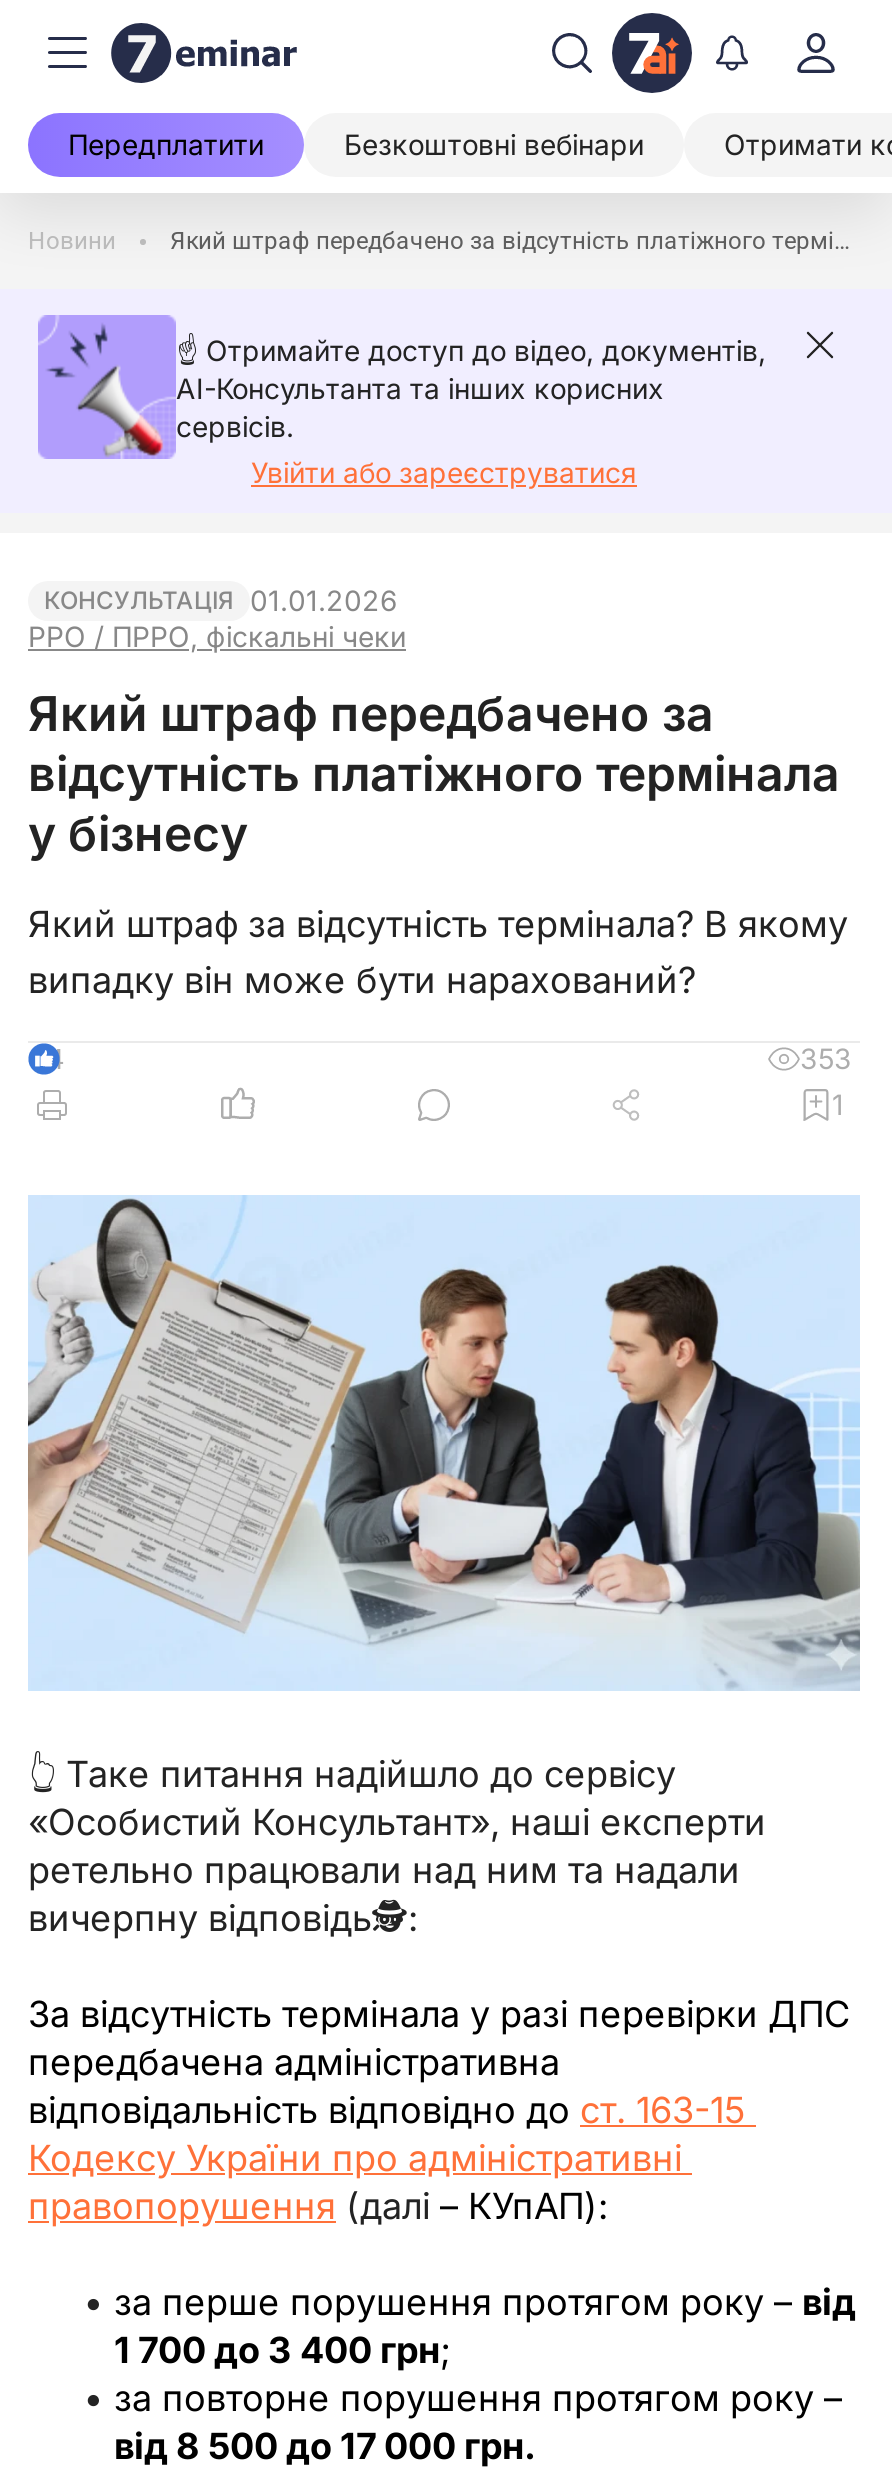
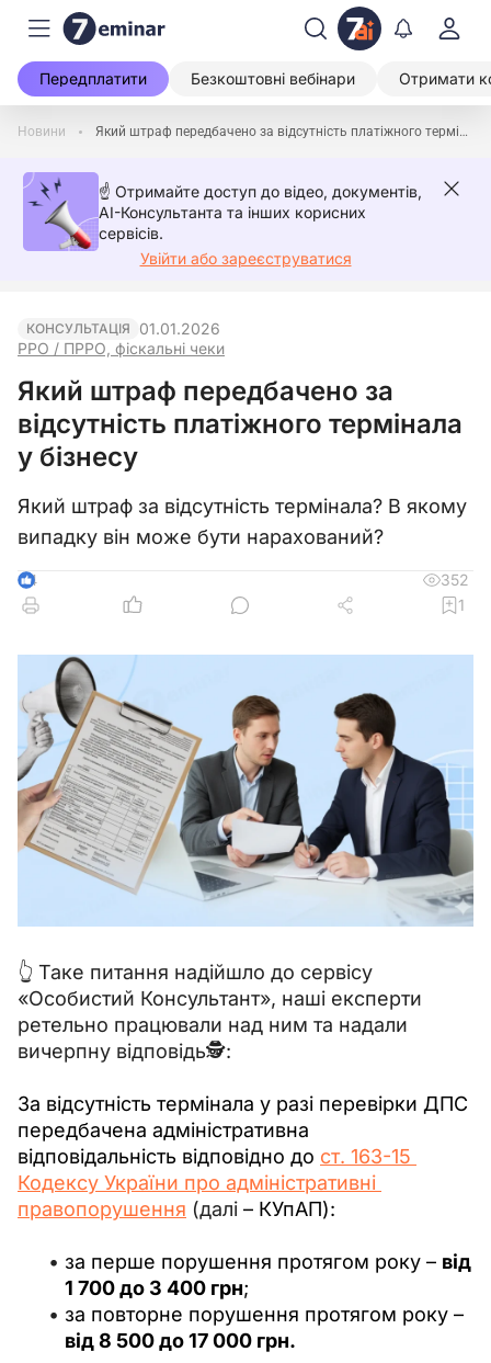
- 353
+ 352
